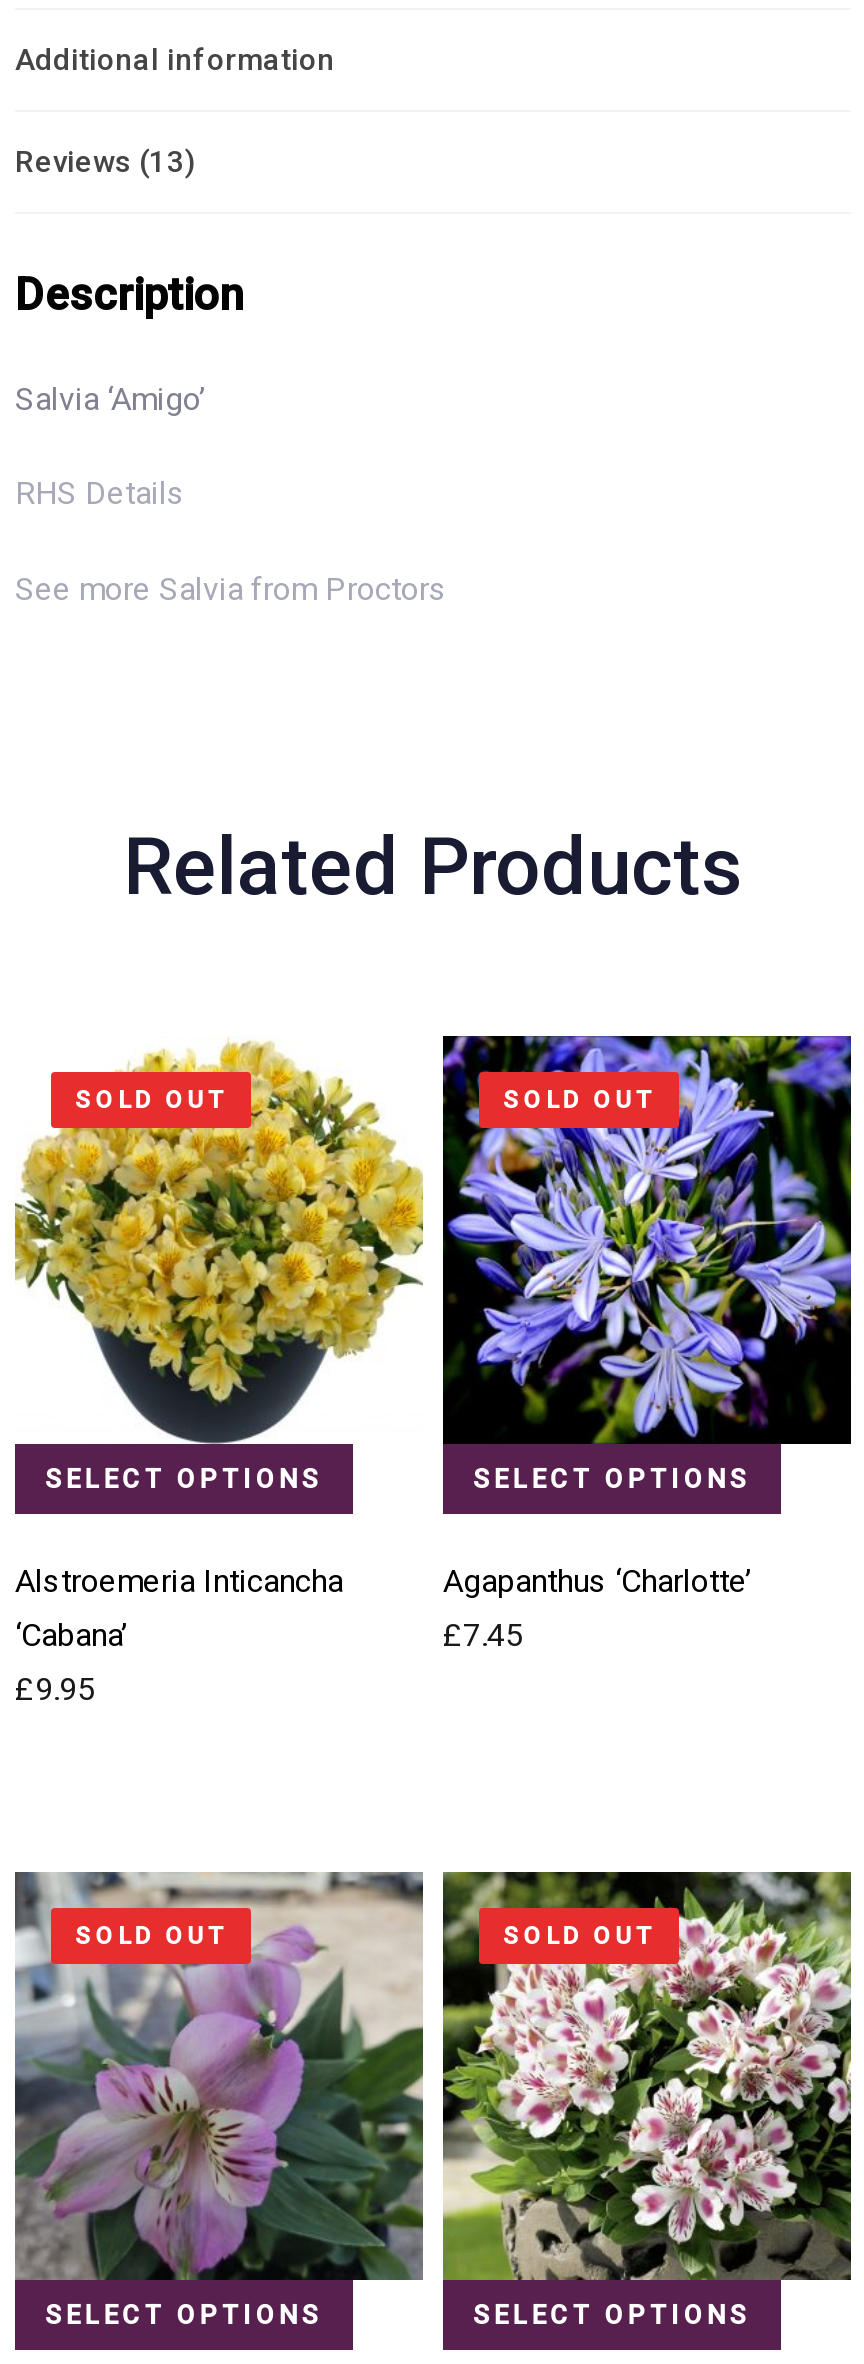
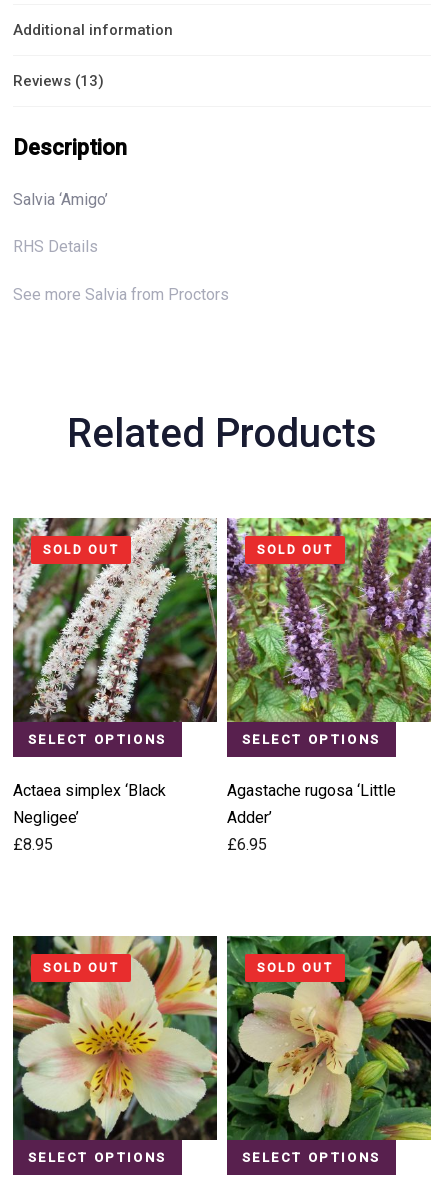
- [image]
+ [image]

- [image]
+ [image]

- Alstroemeria Inticancha
- ‘Cabana’
- £9.95
+ Actaea simplex ‘Black
+ Negligee’
+ £8.95

- Agapanthus ‘Charlotte’
- £7.45
+ Agastache rugosa ‘Little
+ Adder’
+ £6.95

- [image]
+ [image]

- [image]
+ [image]
